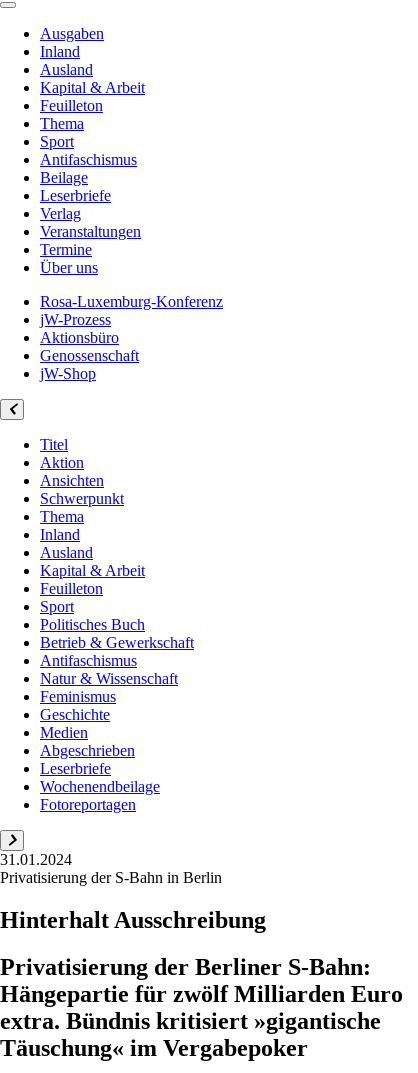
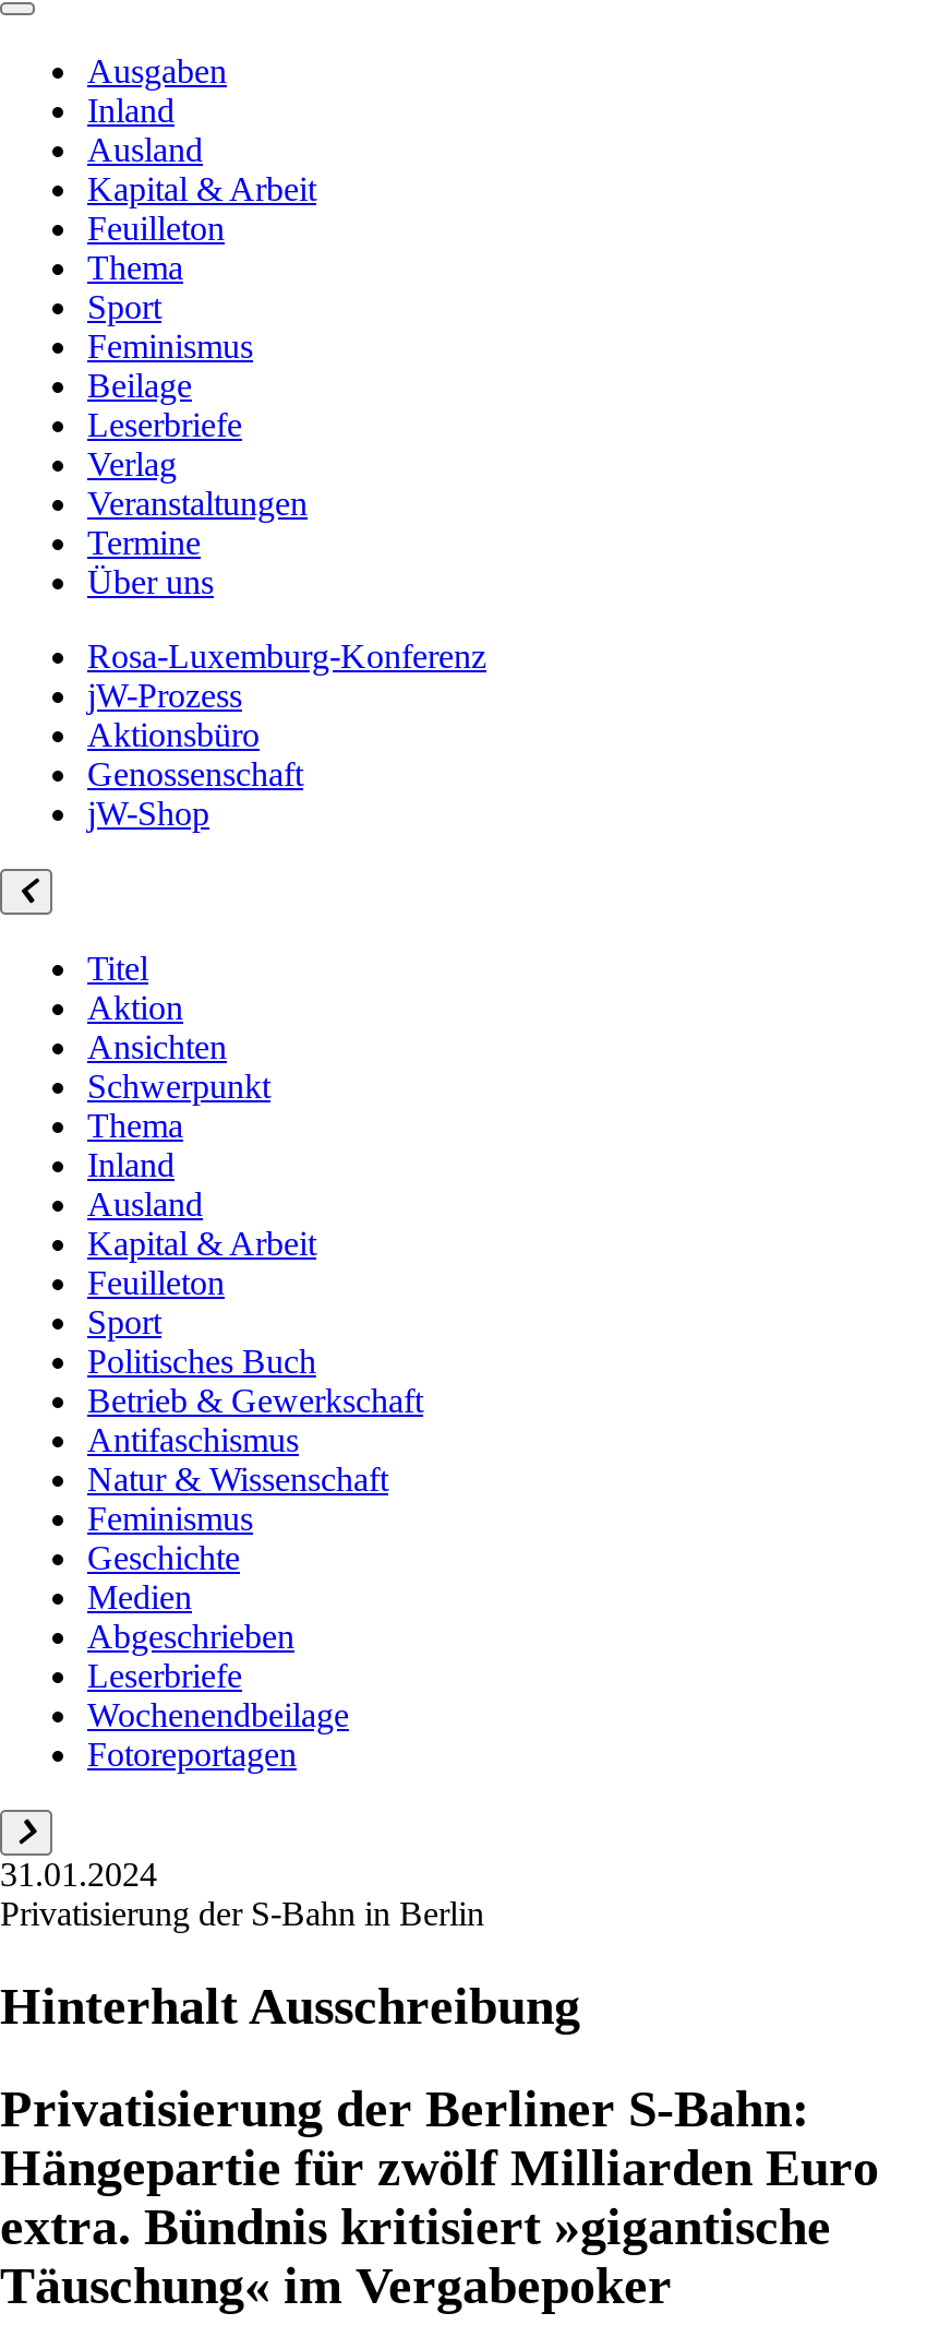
- Antifaschismus
+ Feminismus
